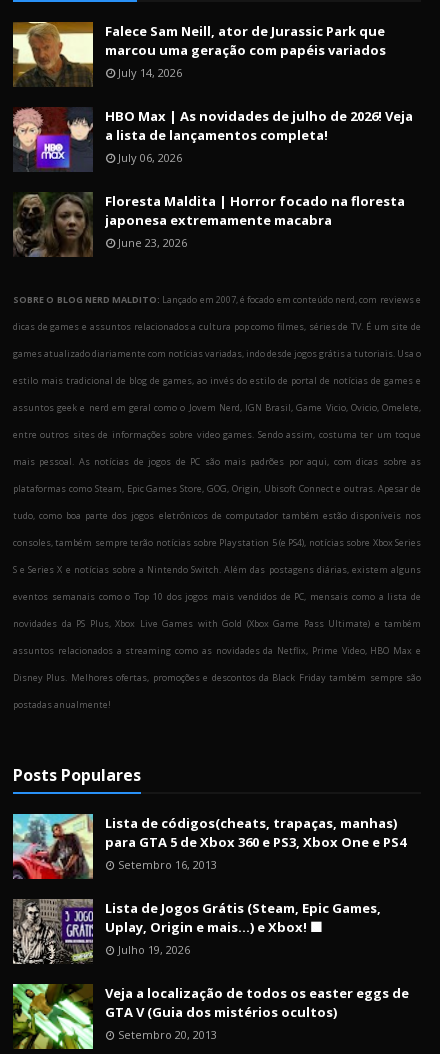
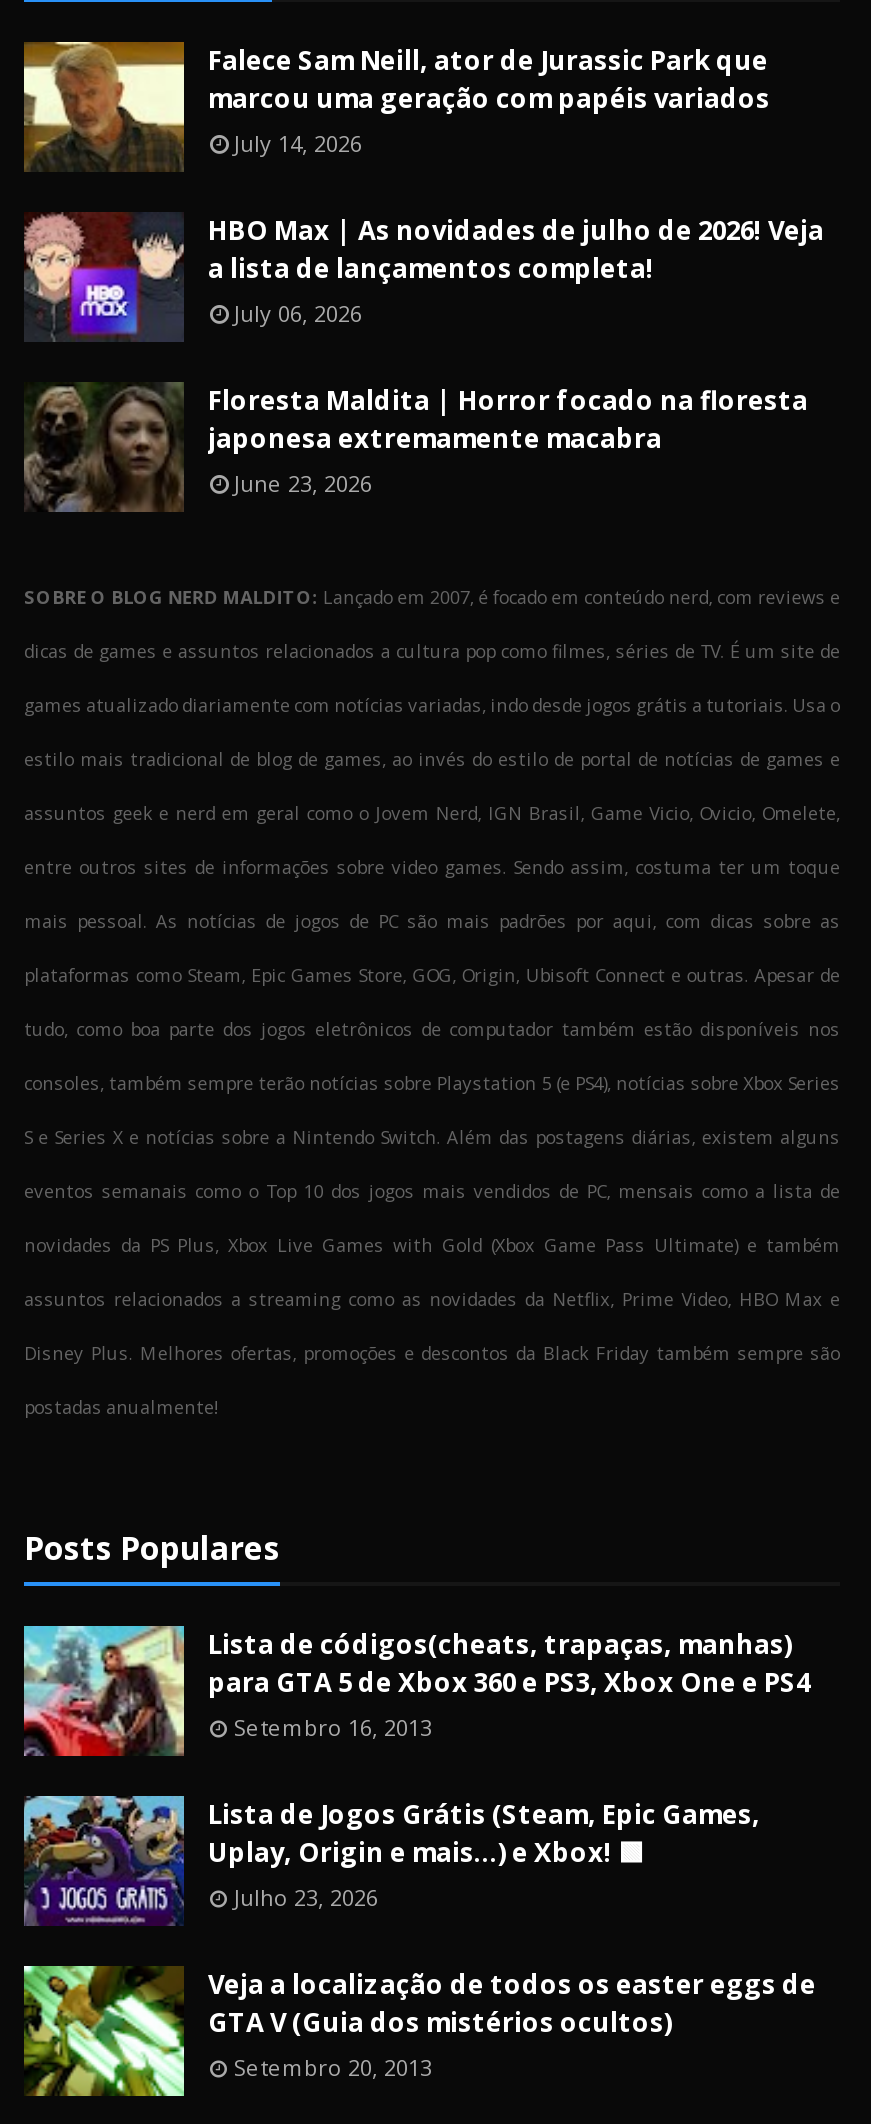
- [image]
- Julho 19, 2026
+ [image]
+ Julho 23, 2026
